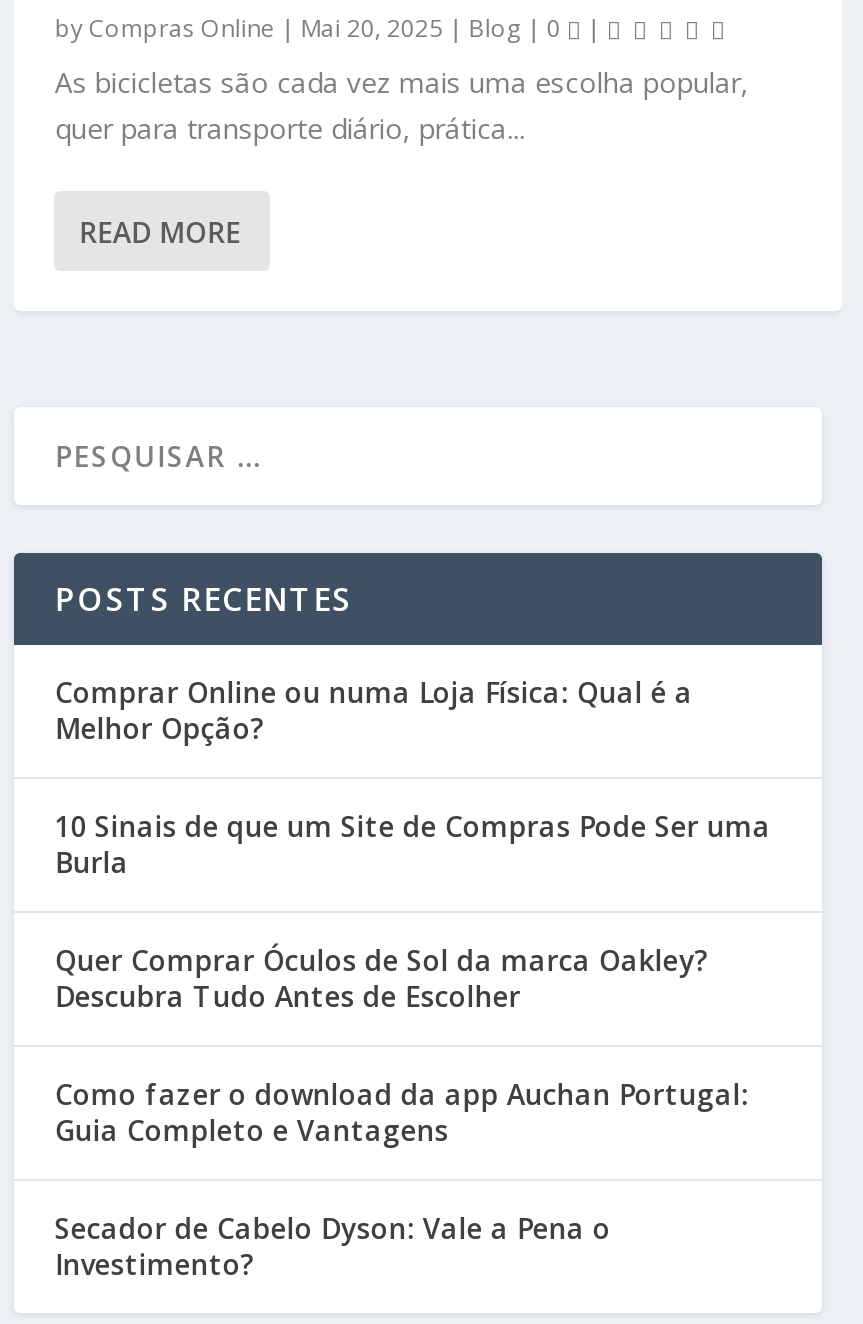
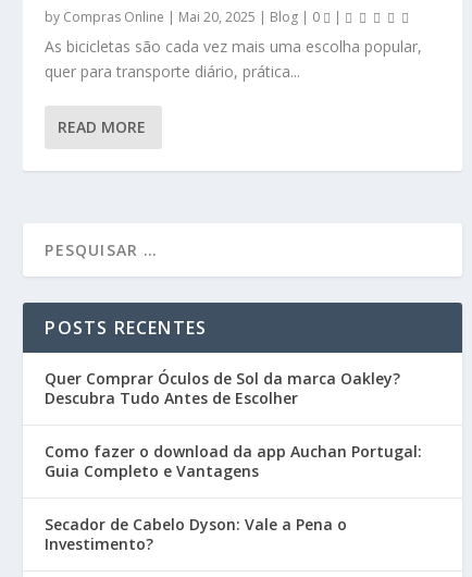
- Comprar Online ou numa Loja Física: Qual é a
- Melhor Opção?
- 10 Sinais de que um Site de Compras Pode Ser uma
- Burla
